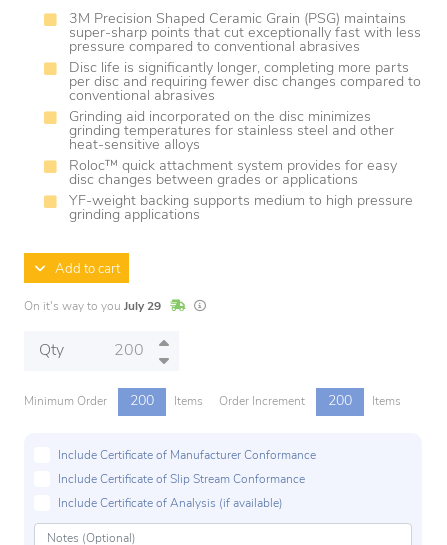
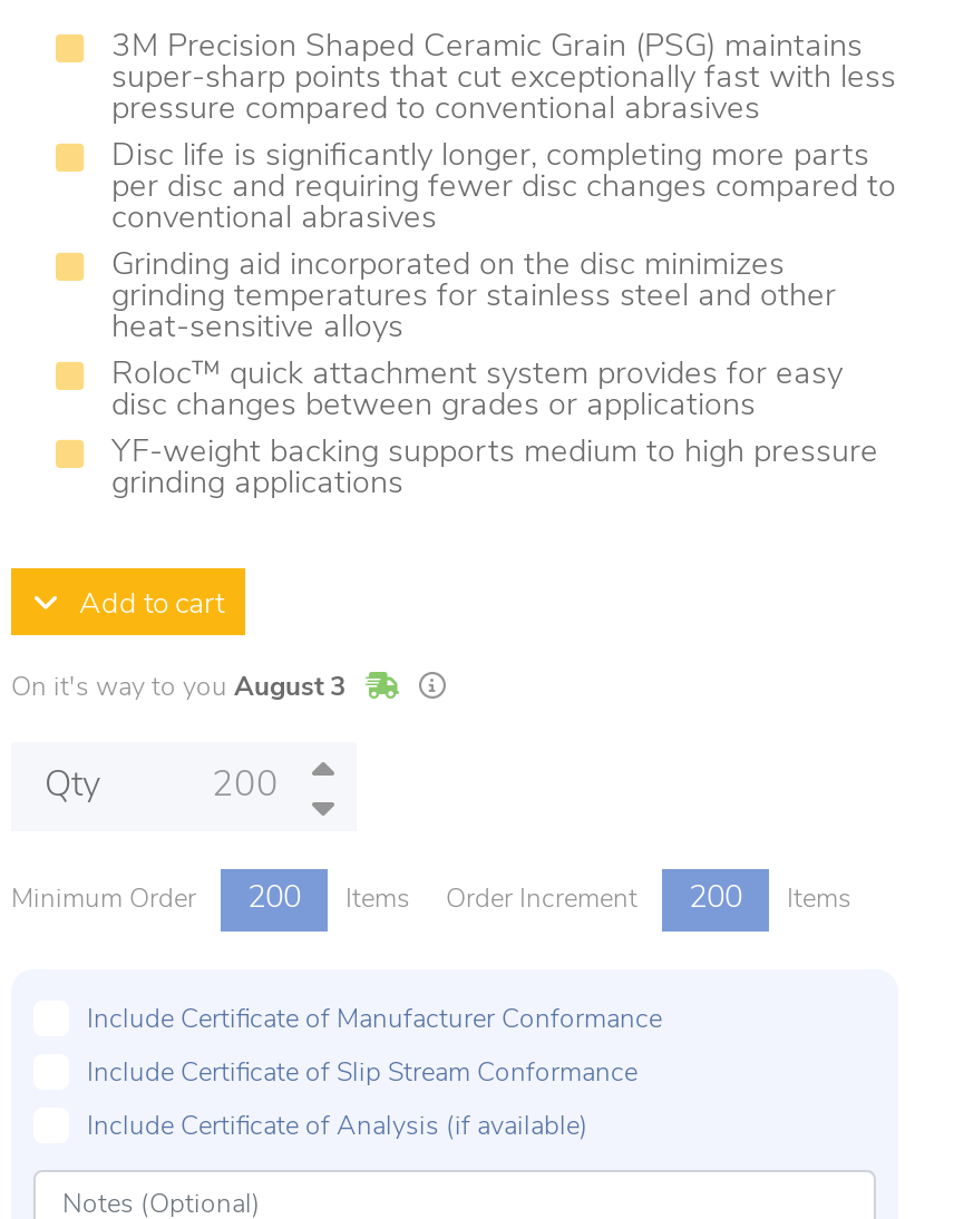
- On it's way to you July 29
+ On it's way to you August 3
